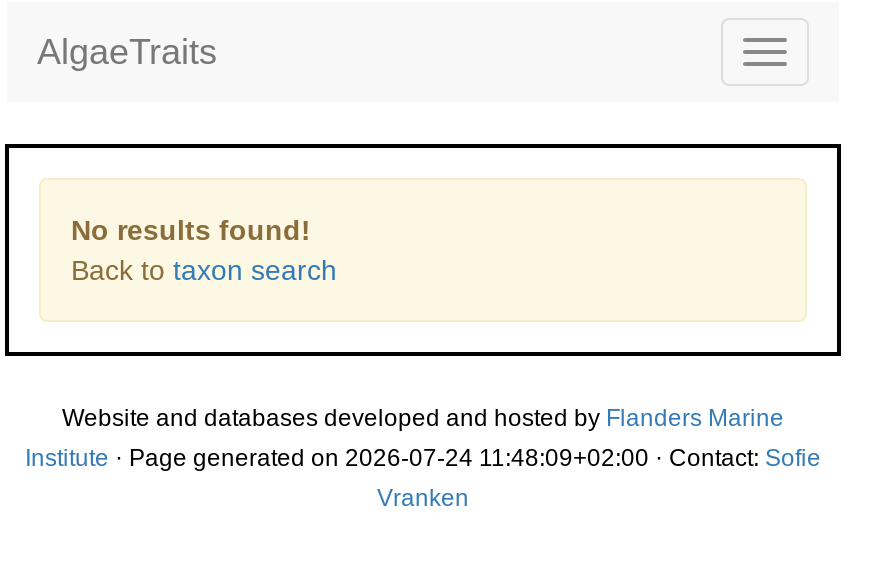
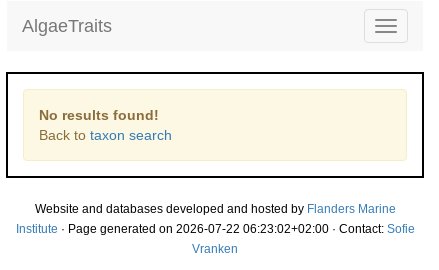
- Institute · Page generated on 2026-07-24 11:48:09+02:00 · Contact: Sofie
+ Institute · Page generated on 2026-07-22 06:23:02+02:00 · Contact: Sofie
